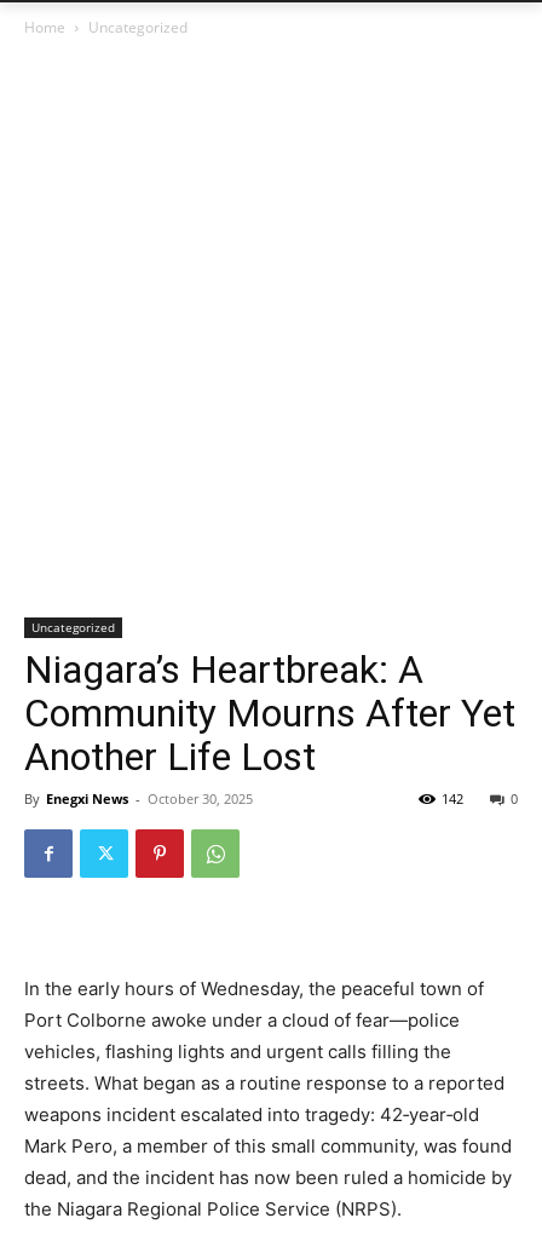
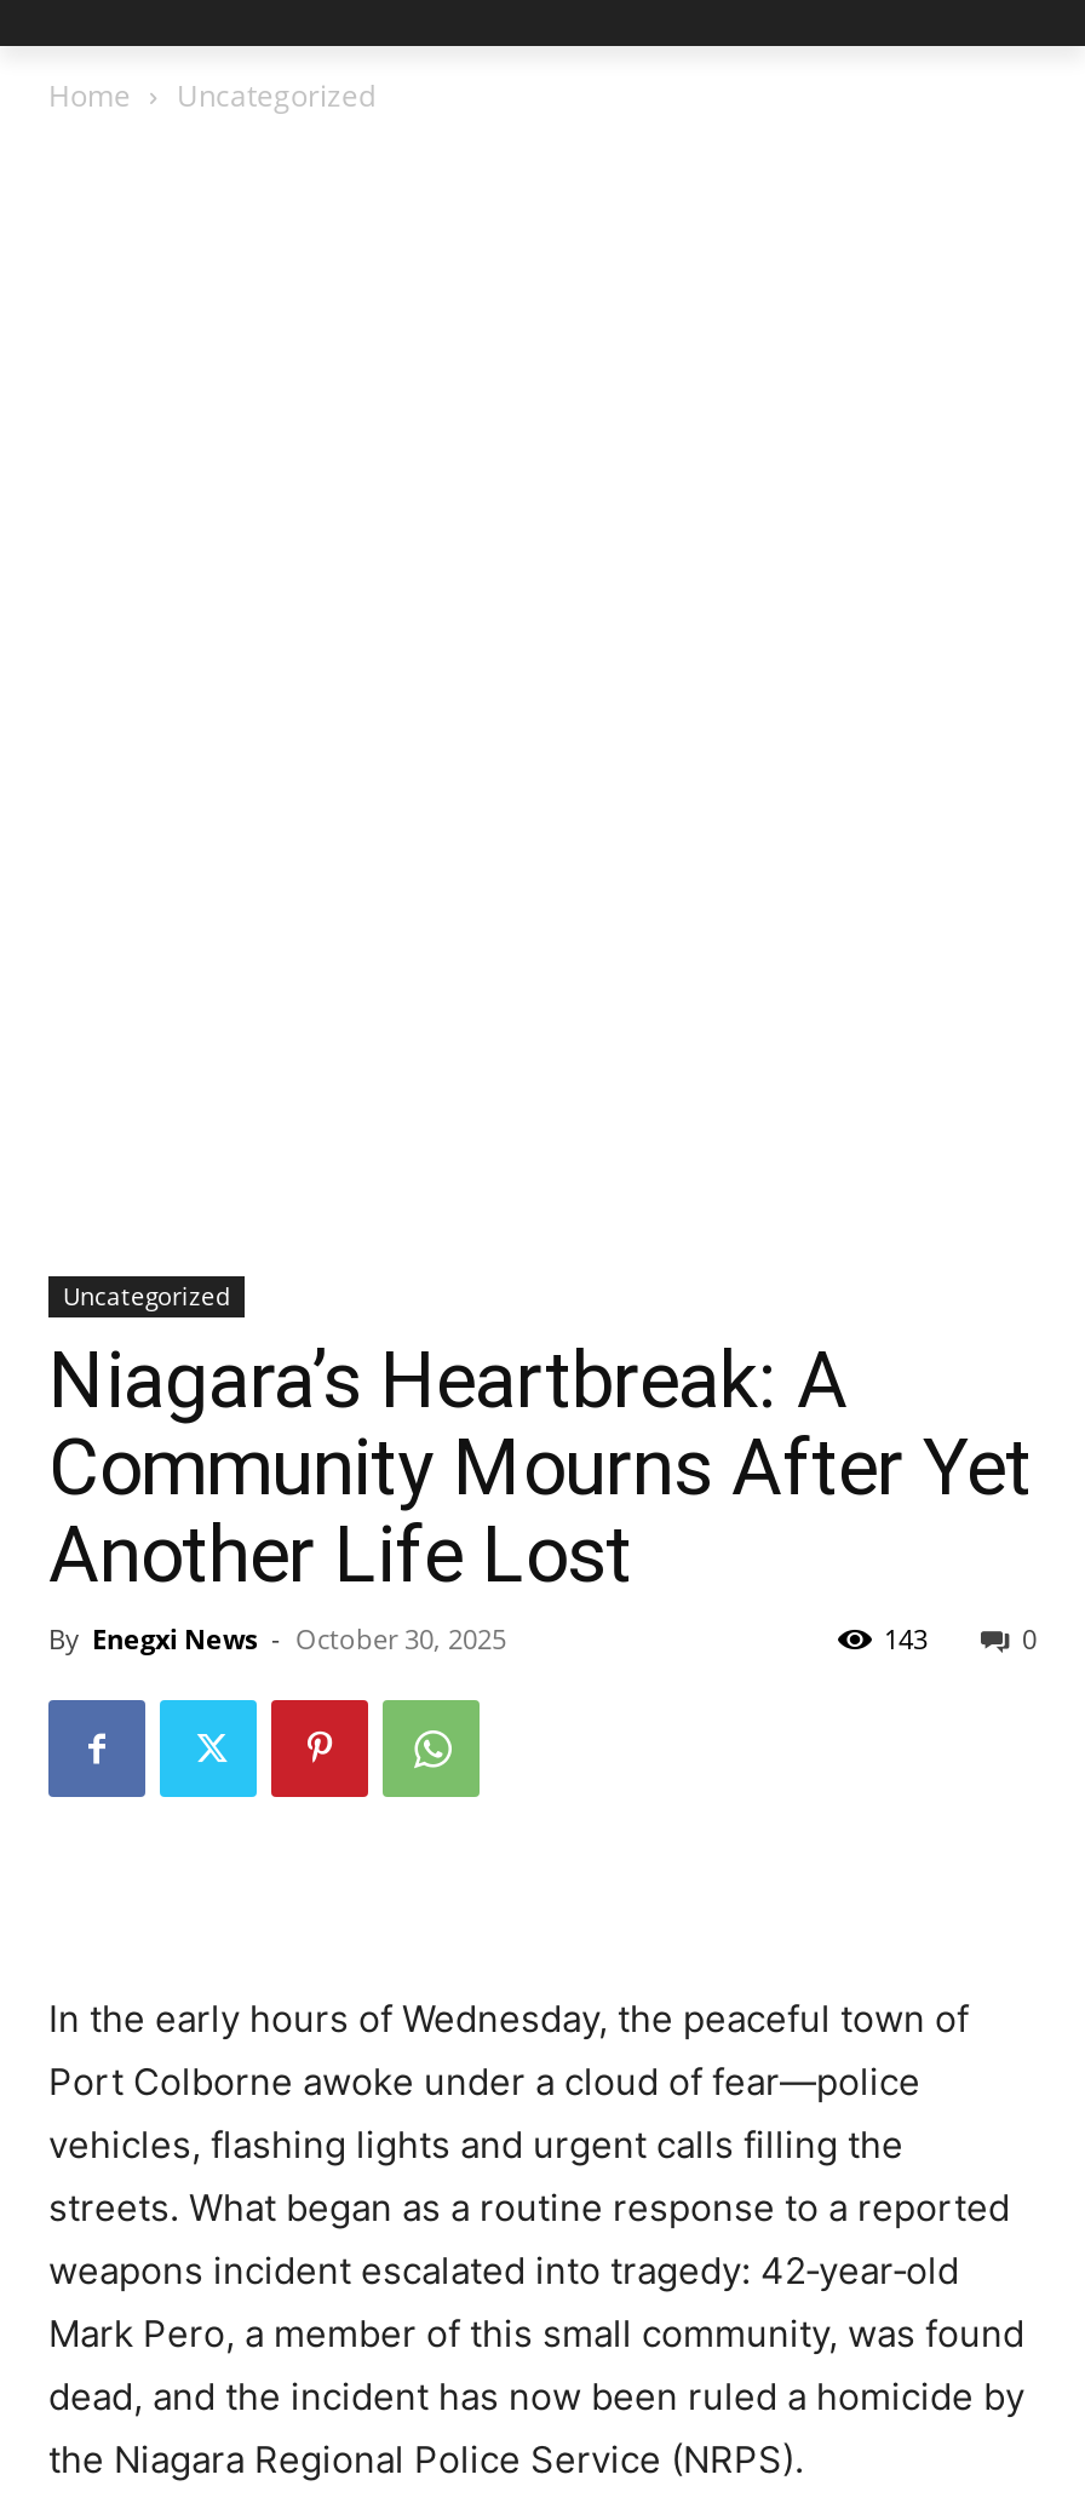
- 142
+ 143
